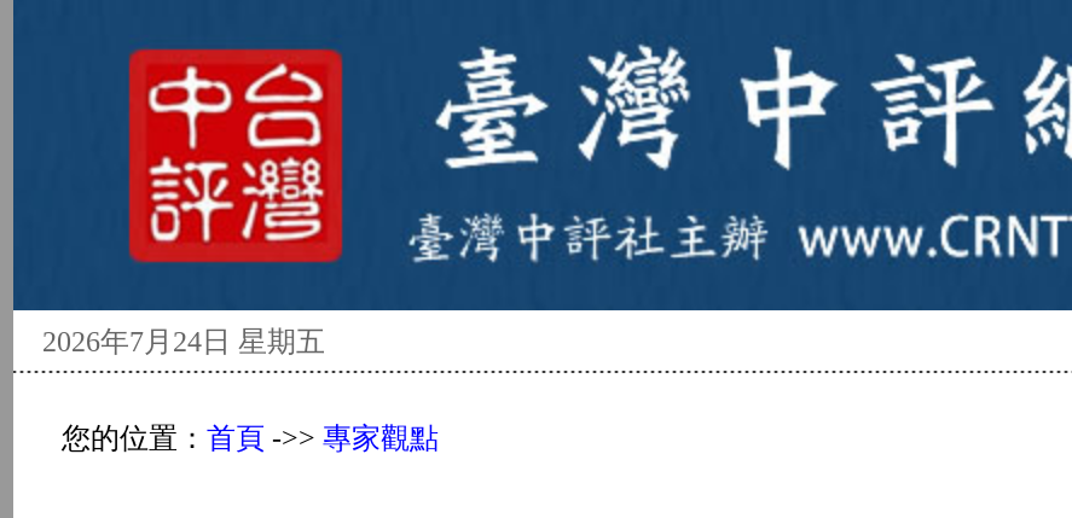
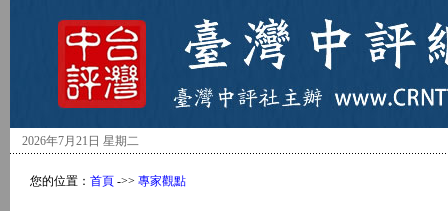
- 2026年7月24日 星期五
+ 2026年7月21日 星期二
